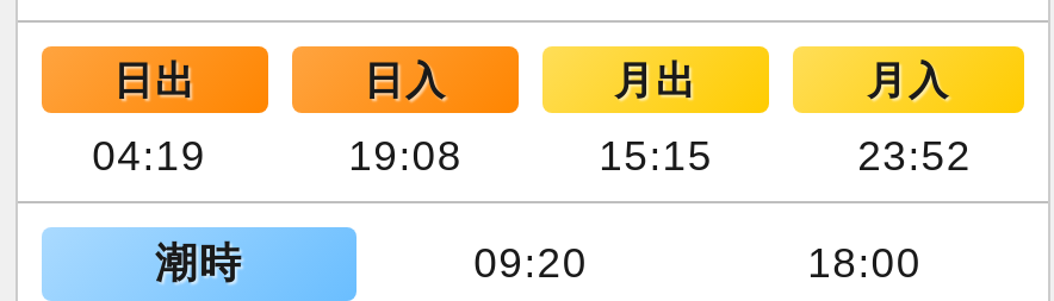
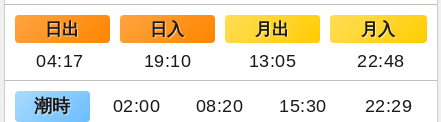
- 04:19
+ 04:17

- 19:08
+ 19:10

- 15:15
+ 13:05

- 23:52
+ 22:48

- 09:20
- 18:00
+ 02:00
+ 08:20
+ 15:30
+ 22:29
